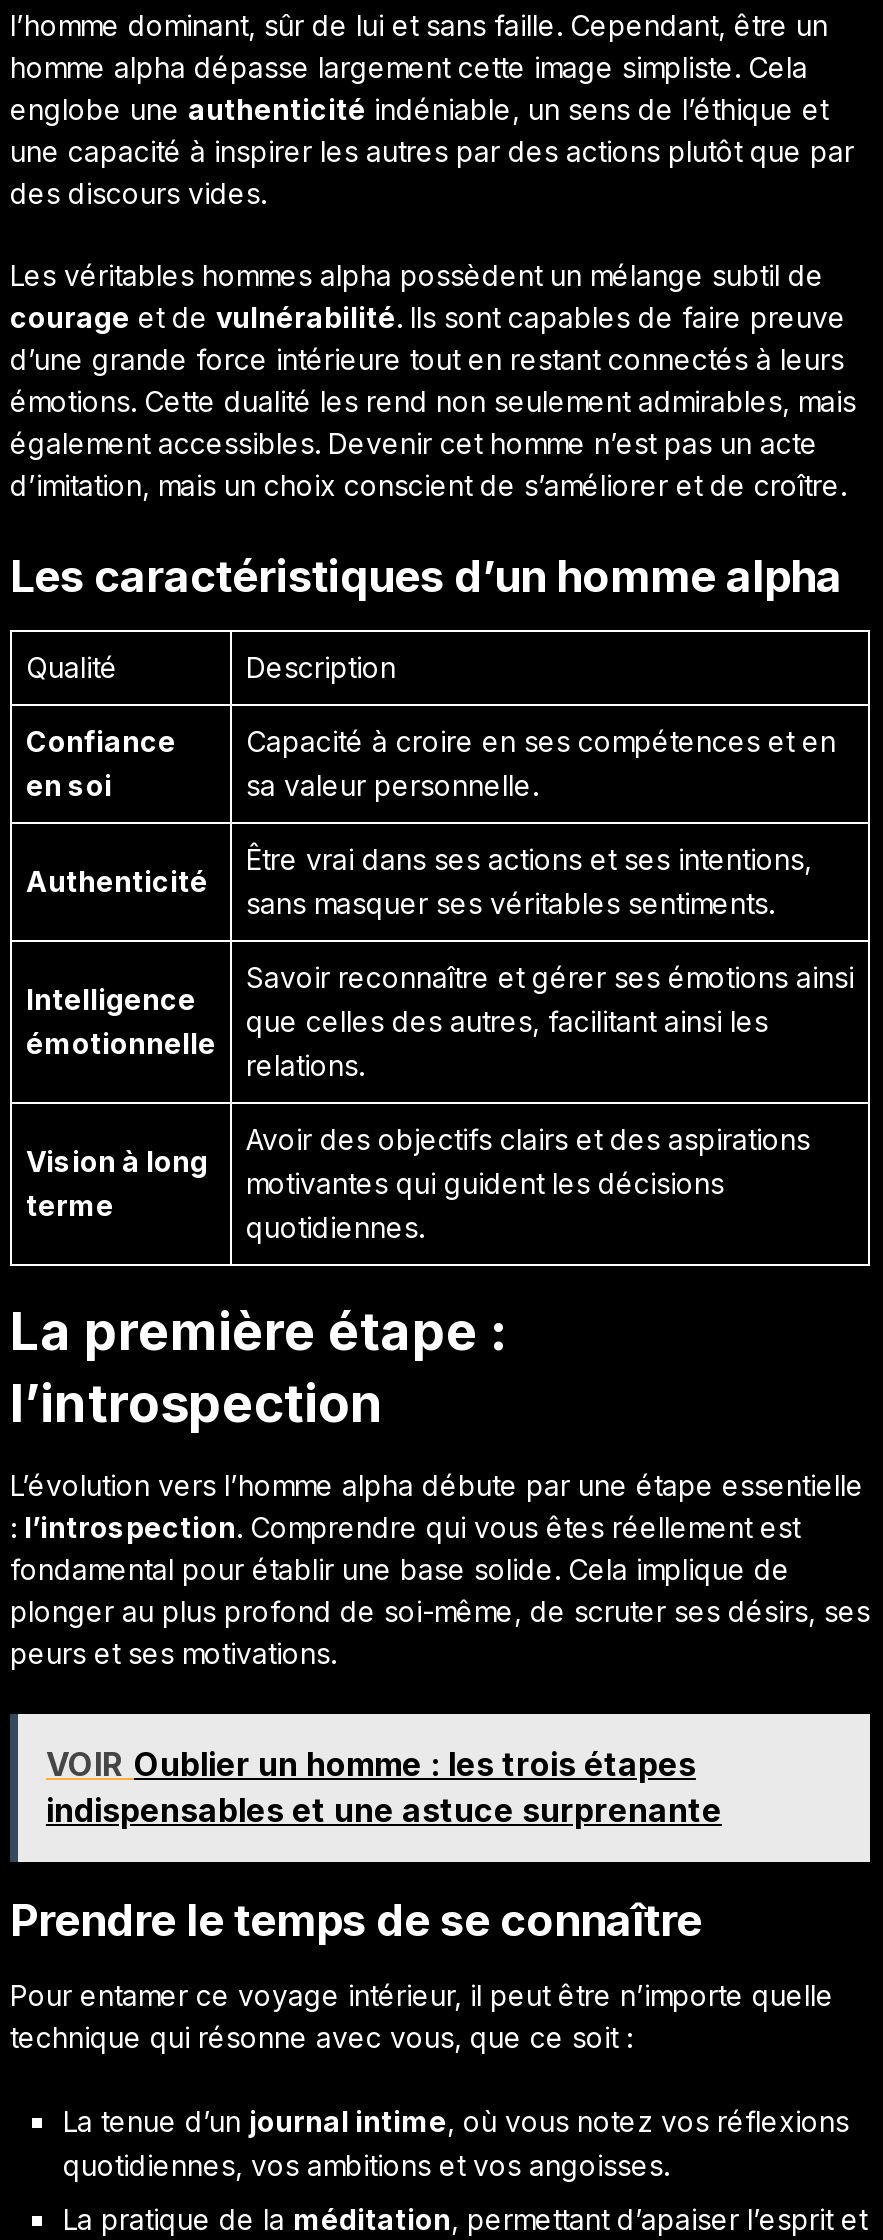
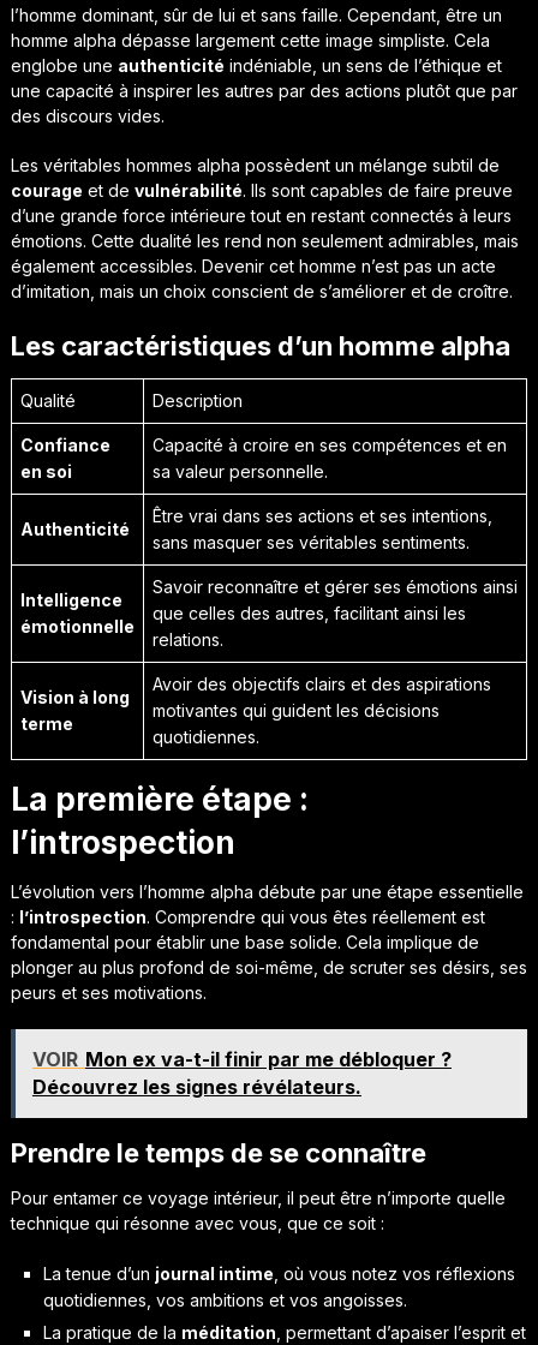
- VOIR Oublier un homme : les trois étapes
- indispensables et une astuce surprenante
+ VOIR Mon ex va-t-il finir par me débloquer ?
+ Découvrez les signes révélateurs.
